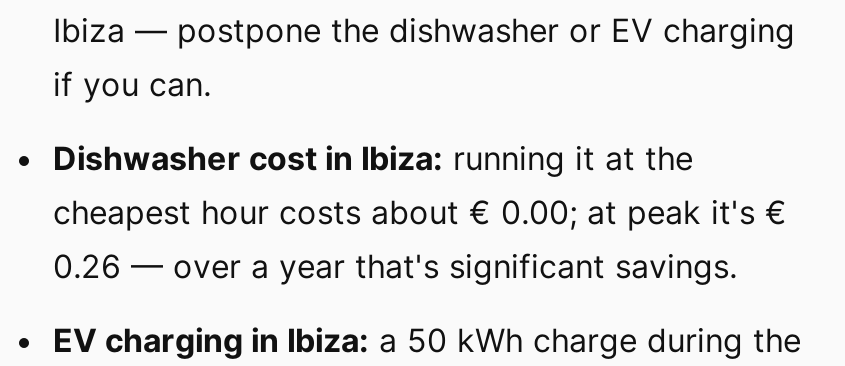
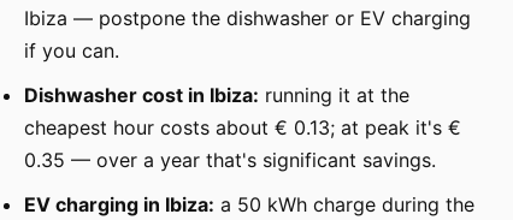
- cheapest hour costs about € 0.00; at peak it's €
+ cheapest hour costs about € 0.13; at peak it's €

- 0.26 — over a year that's significant savings.
+ 0.35 — over a year that's significant savings.
